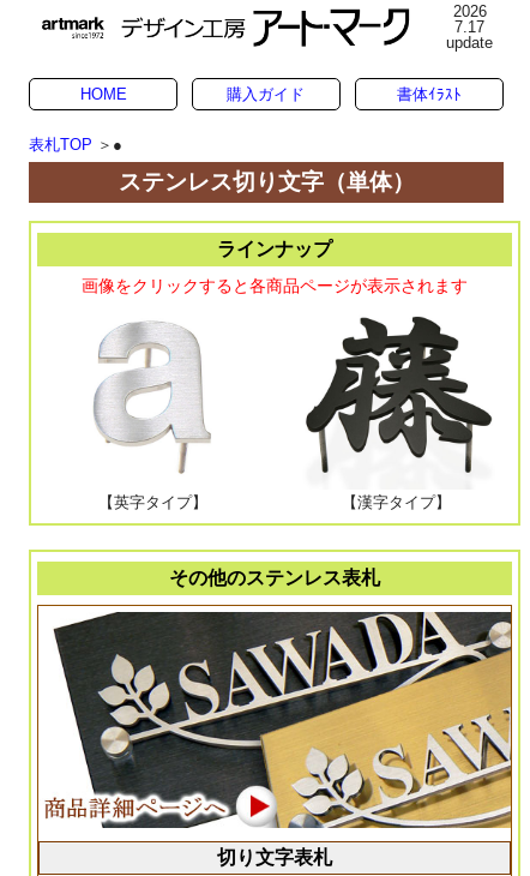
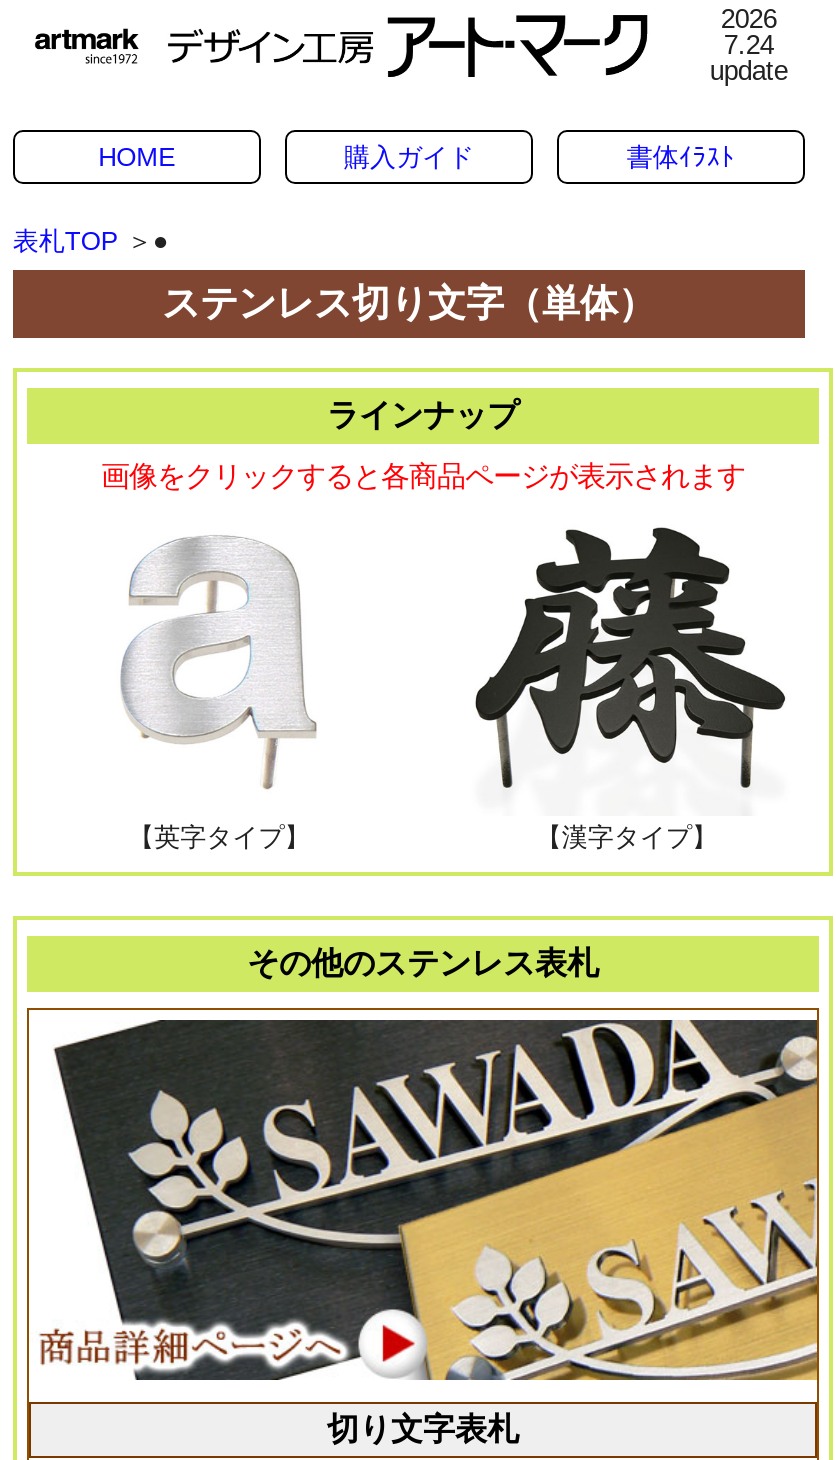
- 7.17
+ 7.24
